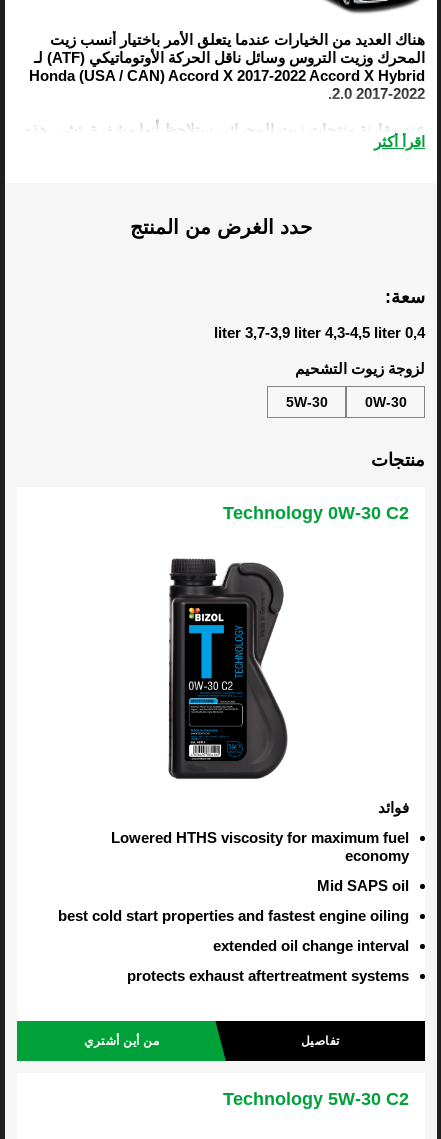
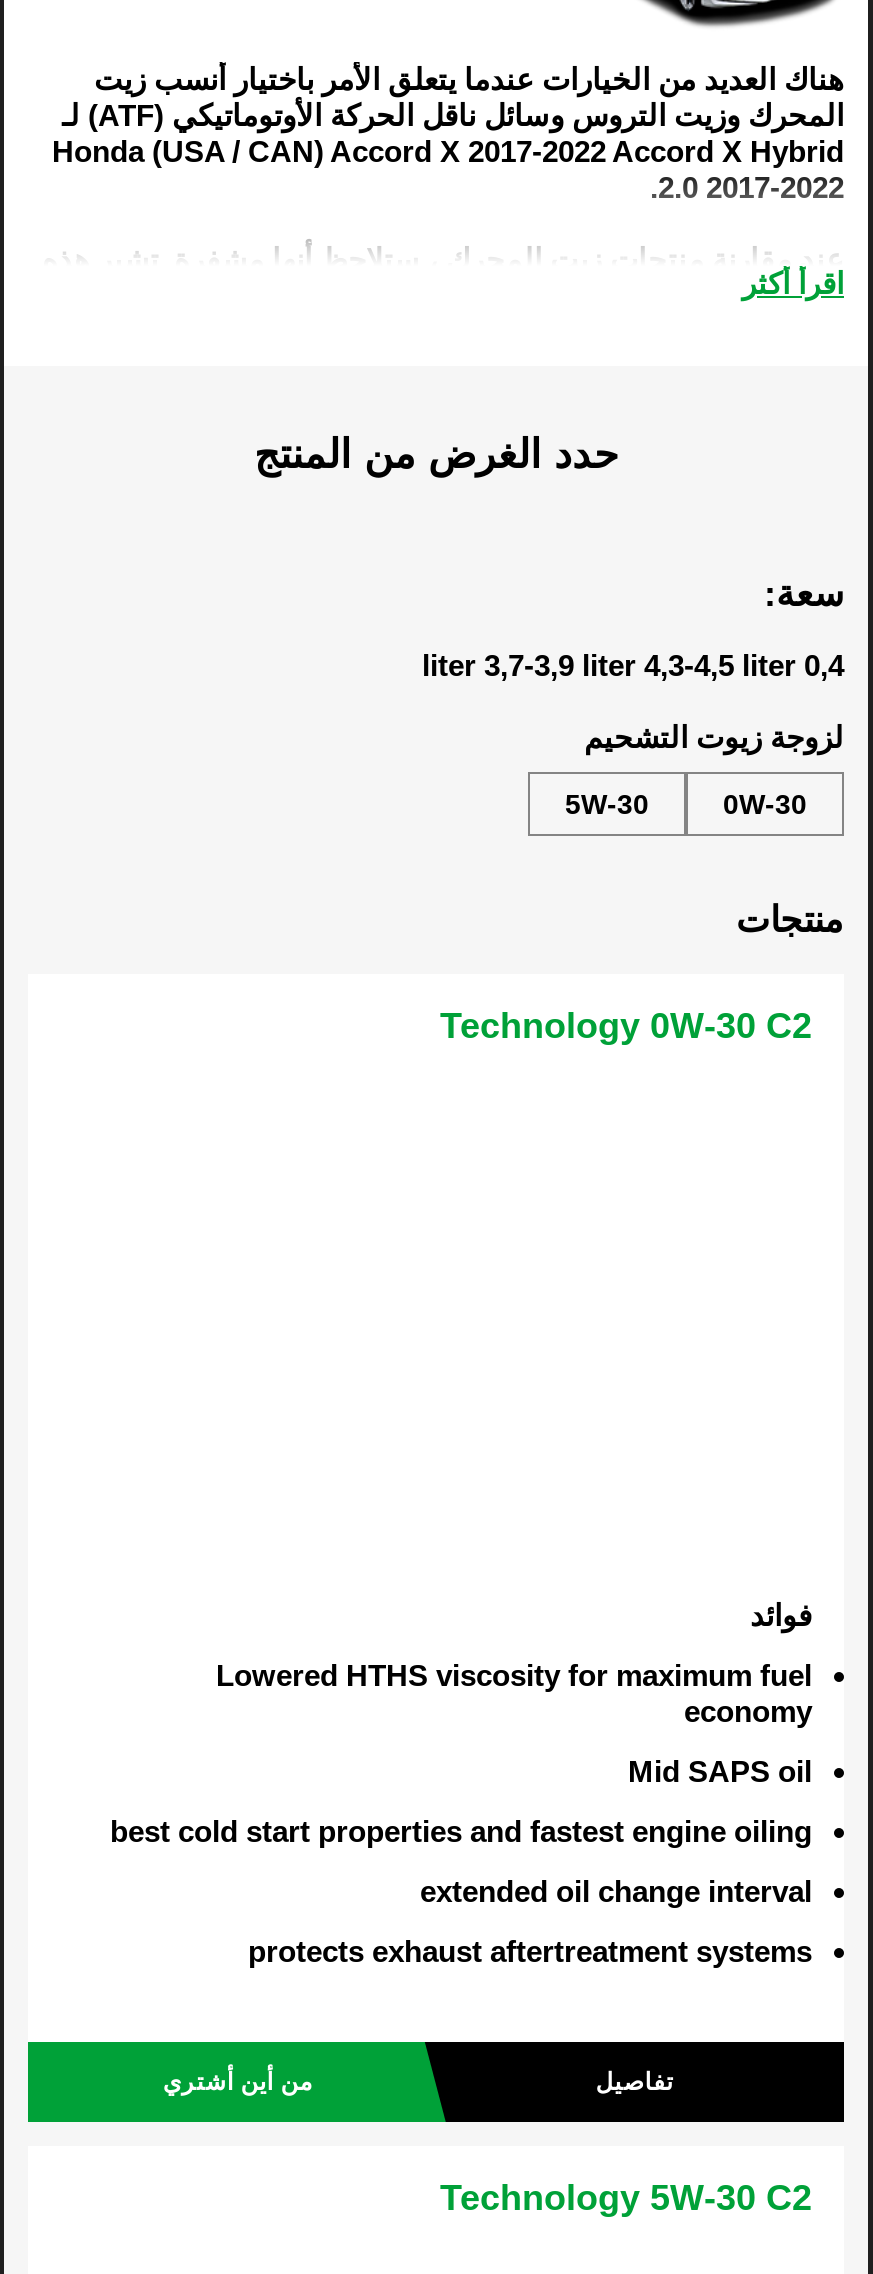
- [image]
